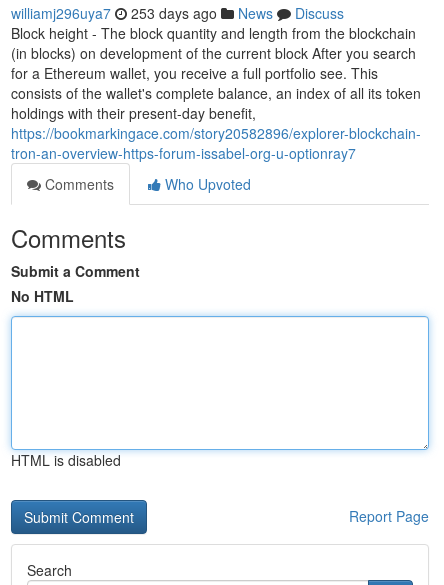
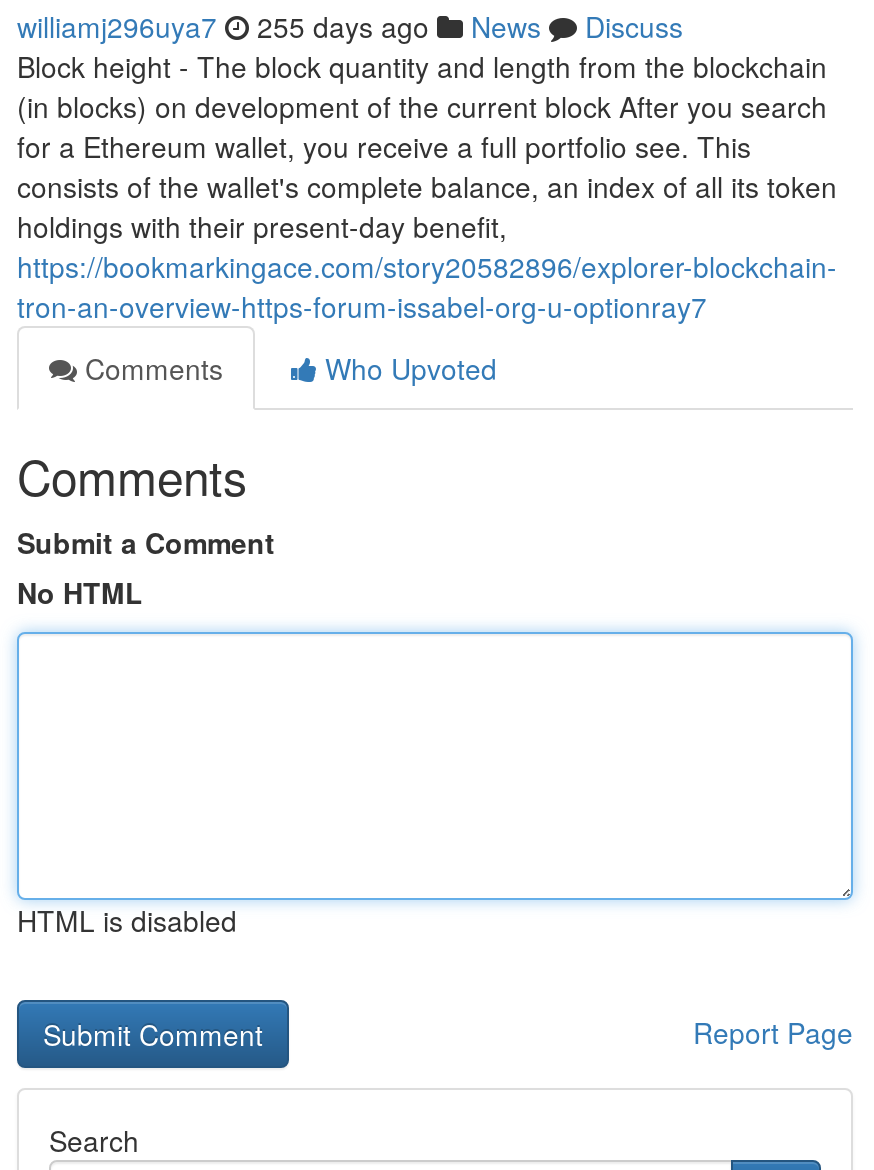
- williamj296uya7 253 days ago News Discuss
+ williamj296uya7 255 days ago News Discuss
